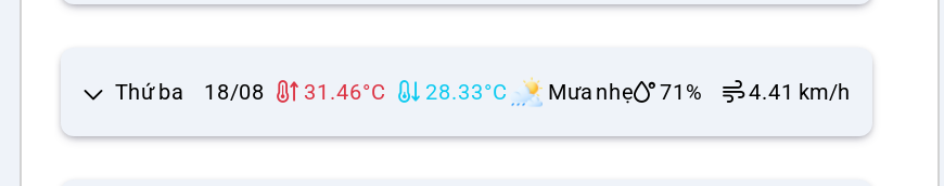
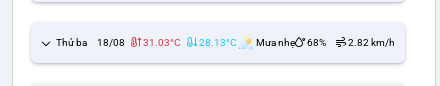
- 31.46°C
- 28.33°C
+ 31.03°C
+ 28.13°C

- 71%
+ 68%

- 4.41 km/h
+ 2.82 km/h
